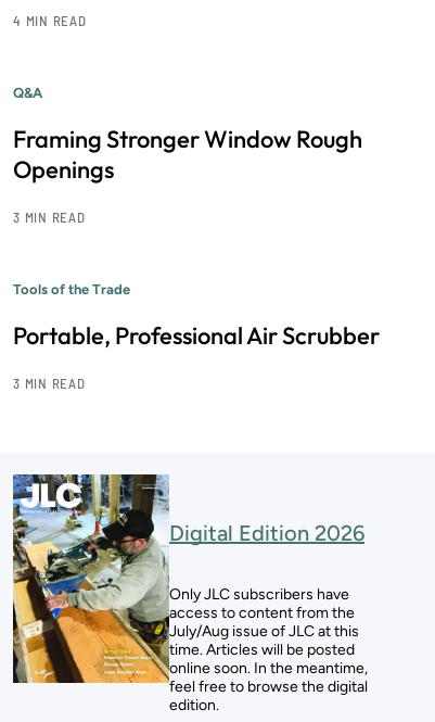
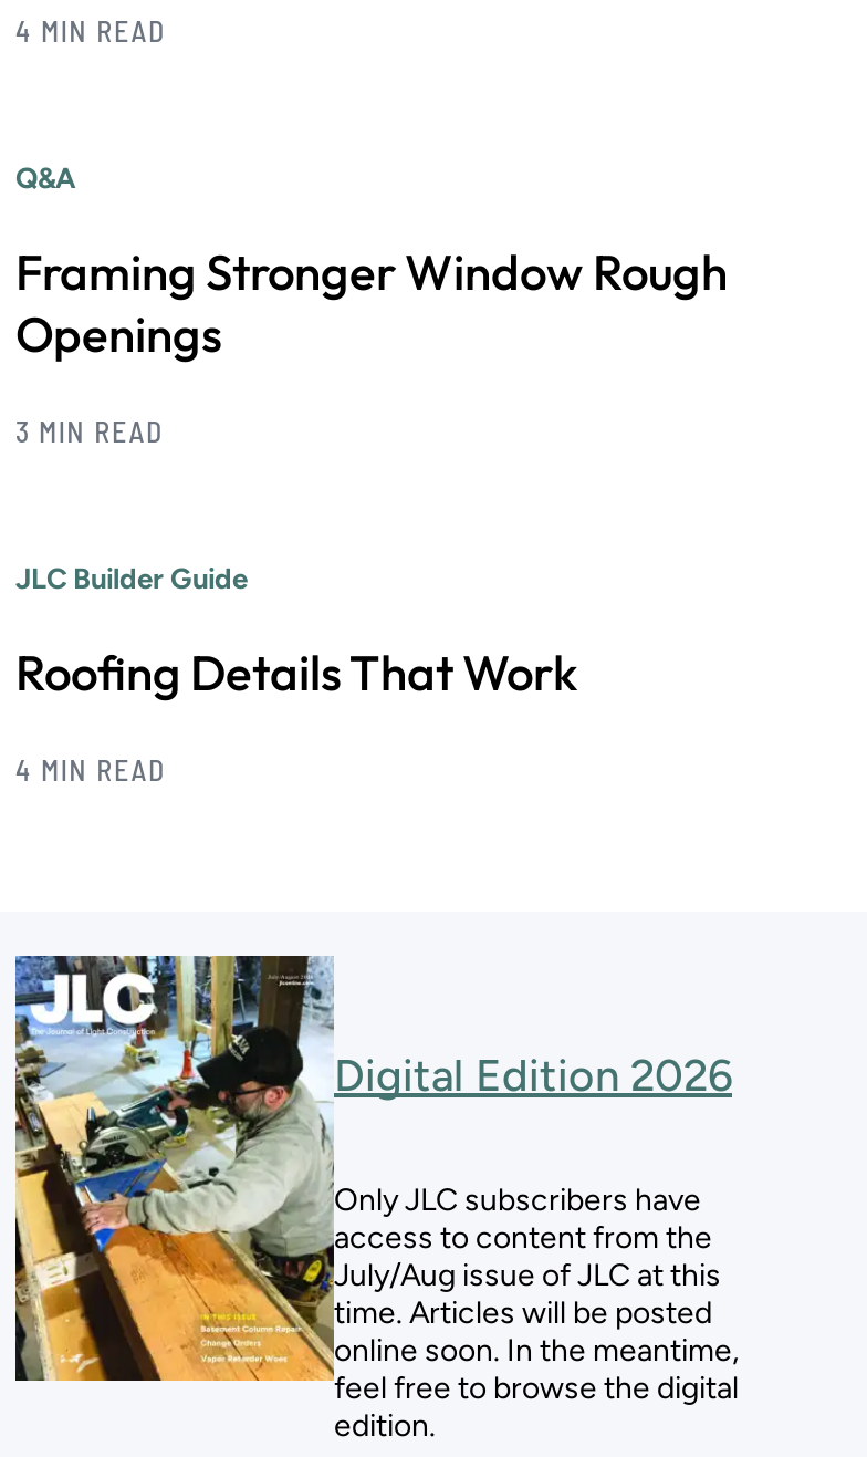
- Tools of the Trade
+ JLC Builder Guide

- Portable, Professional Air Scrubber
+ Roofing Details That Work

- 3 MIN READ
+ 4 MIN READ
